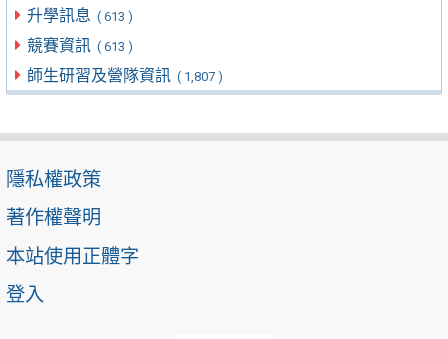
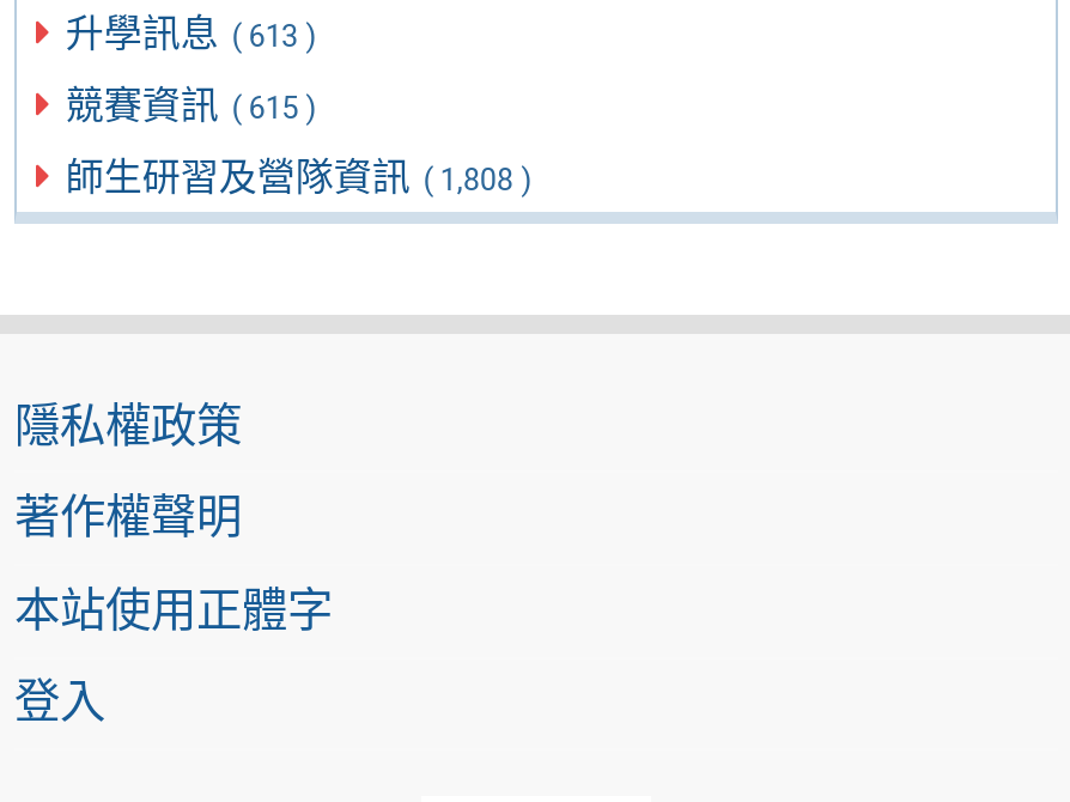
- 競賽資訊 ( 613 )
+ 競賽資訊 ( 615 )

- 師生研習及營隊資訊 ( 1,807 )
+ 師生研習及營隊資訊 ( 1,808 )
